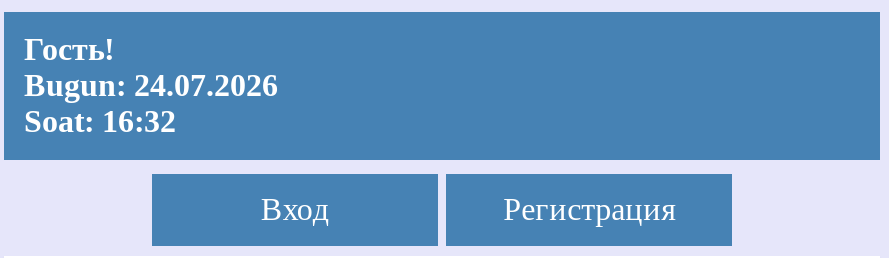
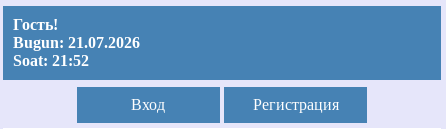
- Bugun: 24.07.2026
+ Bugun: 21.07.2026

- Soat: 16:32
+ Soat: 21:52
